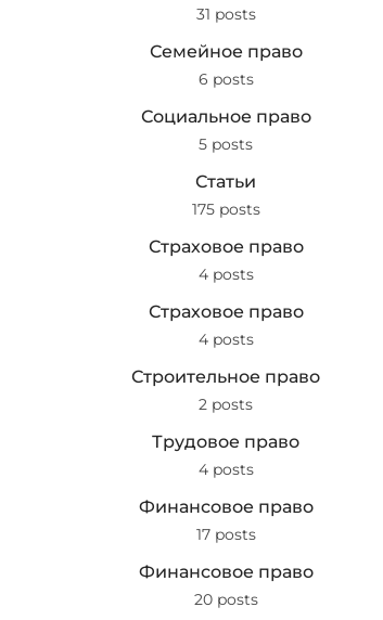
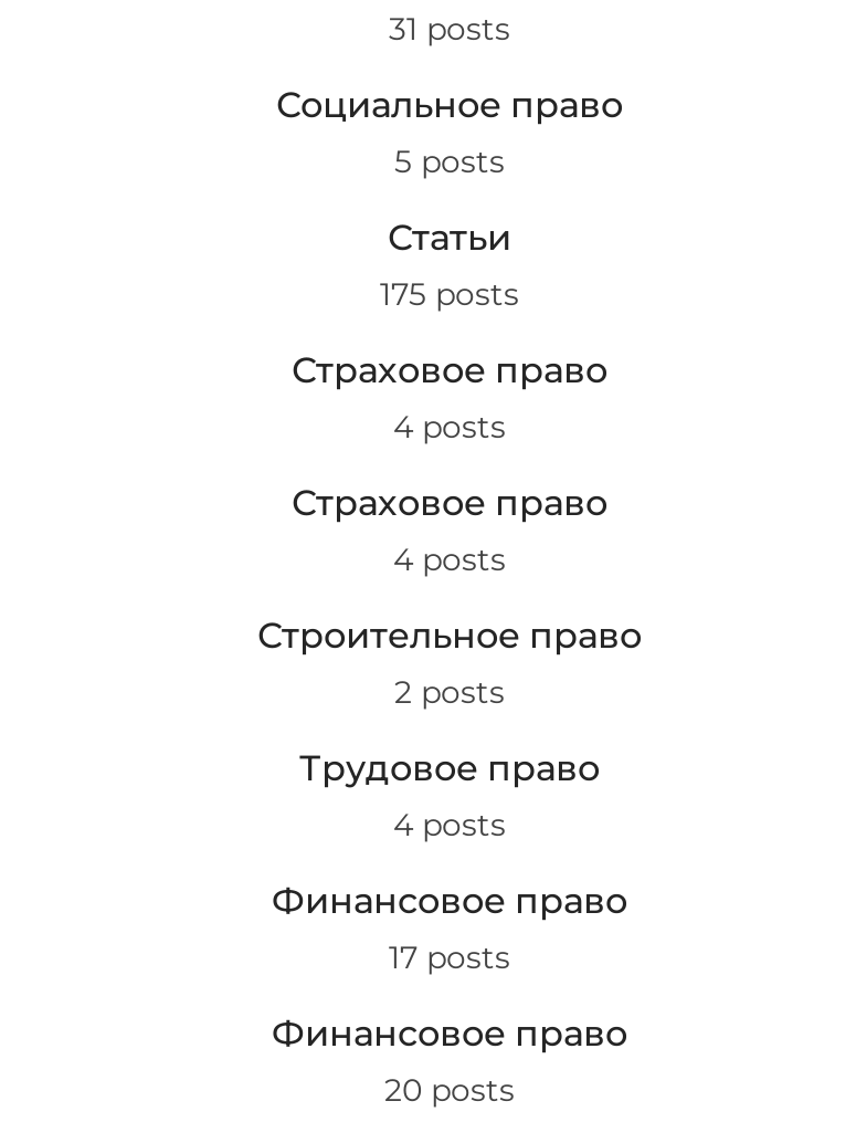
- Семейное право
- 6 posts
